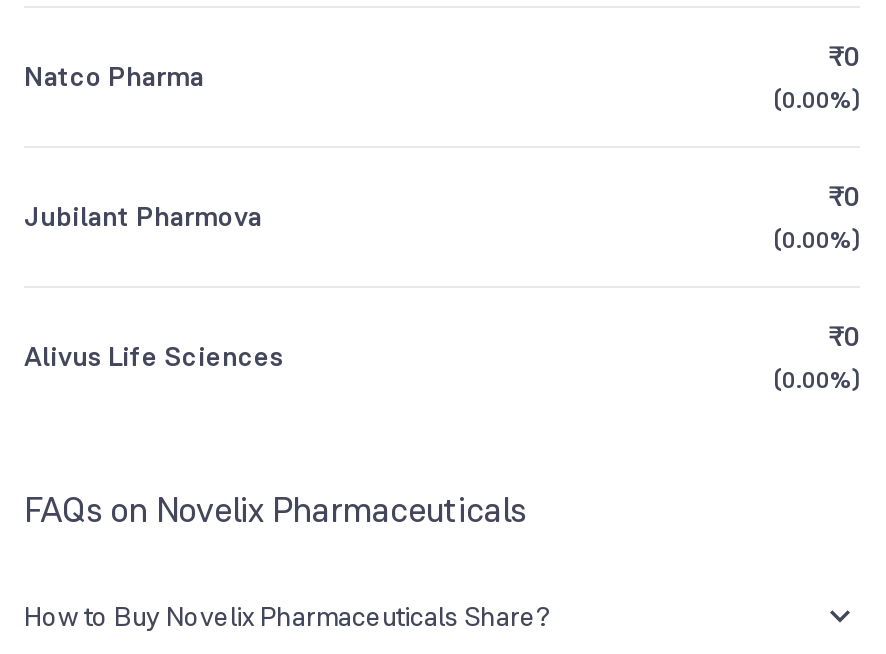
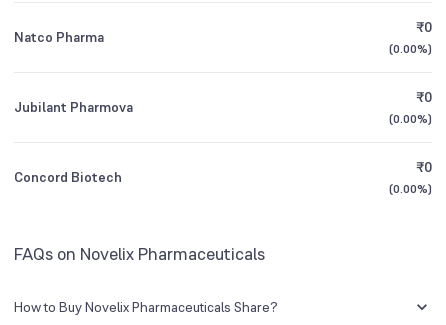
- Alivus Life Sciences
+ Concord Biotech
